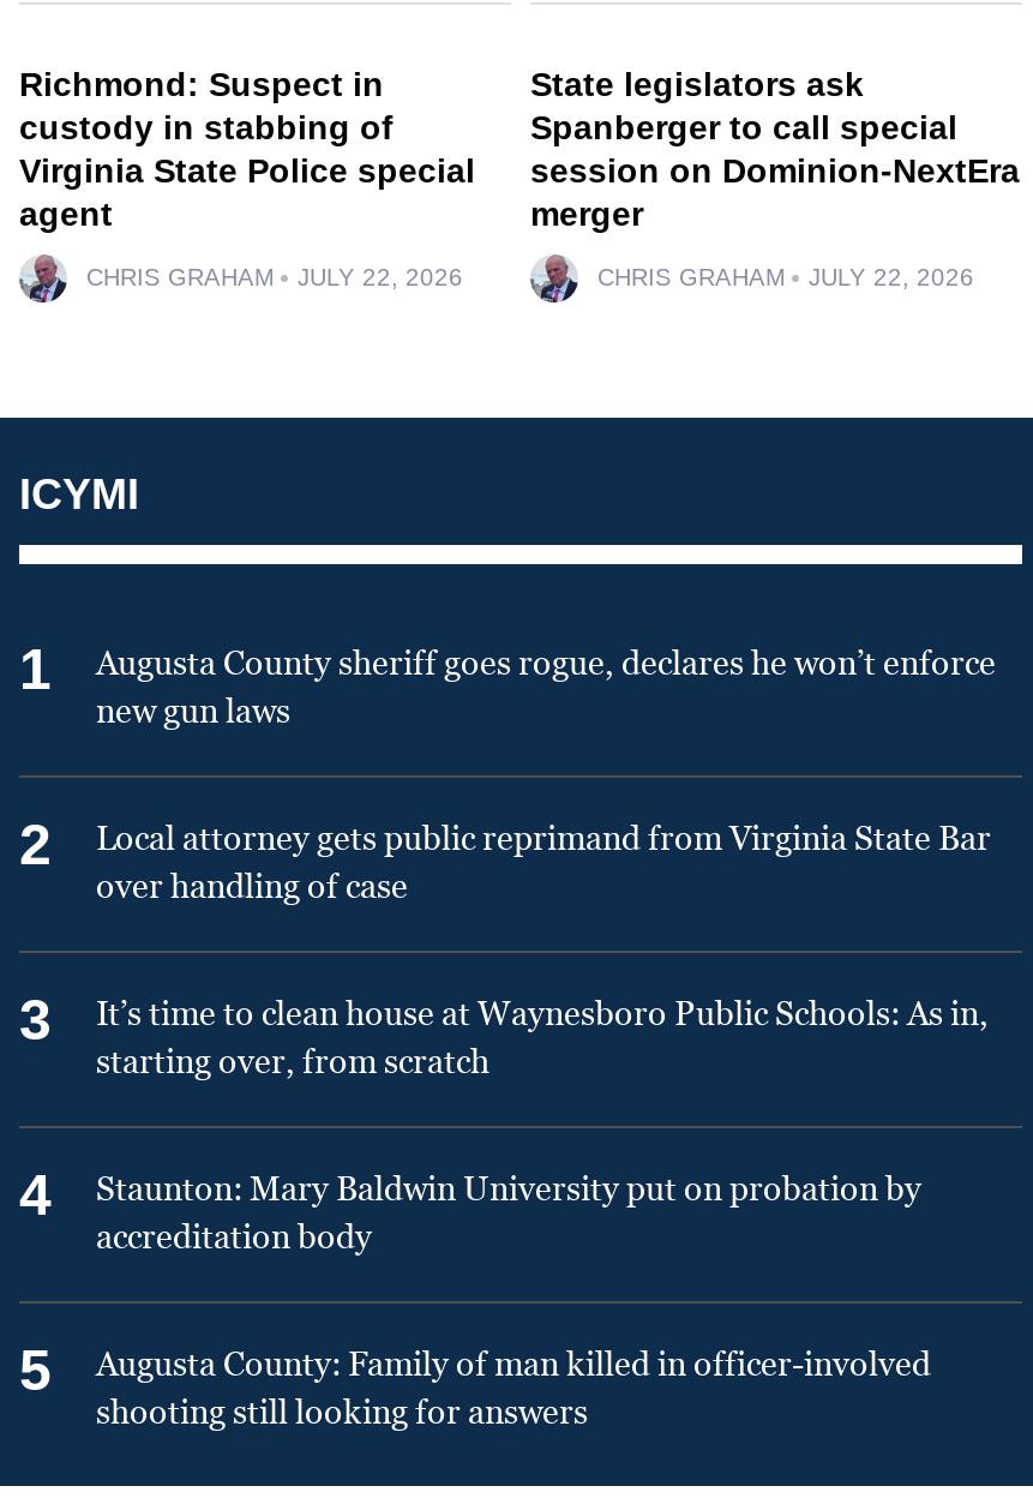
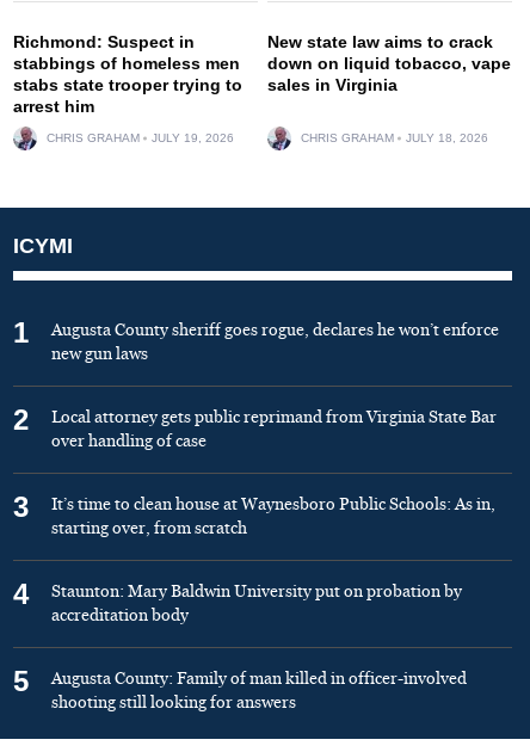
- State legislators ask
- Spanberger to call special
- session on Dominion-NextEra
- merger
+ New state law aims to crack
+ down on liquid tobacco, vape
+ sales in Virginia

- custody in stabbing of
- Virginia State Police special
- agent
+ stabbings of homeless men
+ stabs state trooper trying to
+ arrest him

- CHRIS GRAHAM JULY 22, 2026
+ CHRIS GRAHAM JULY 19, 2026

- CHRIS GRAHAM JULY 22, 2026
+ CHRIS GRAHAM JULY 18, 2026
